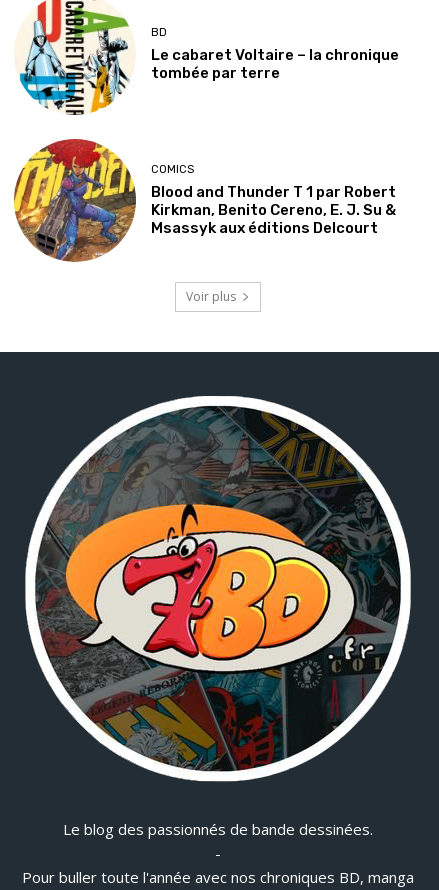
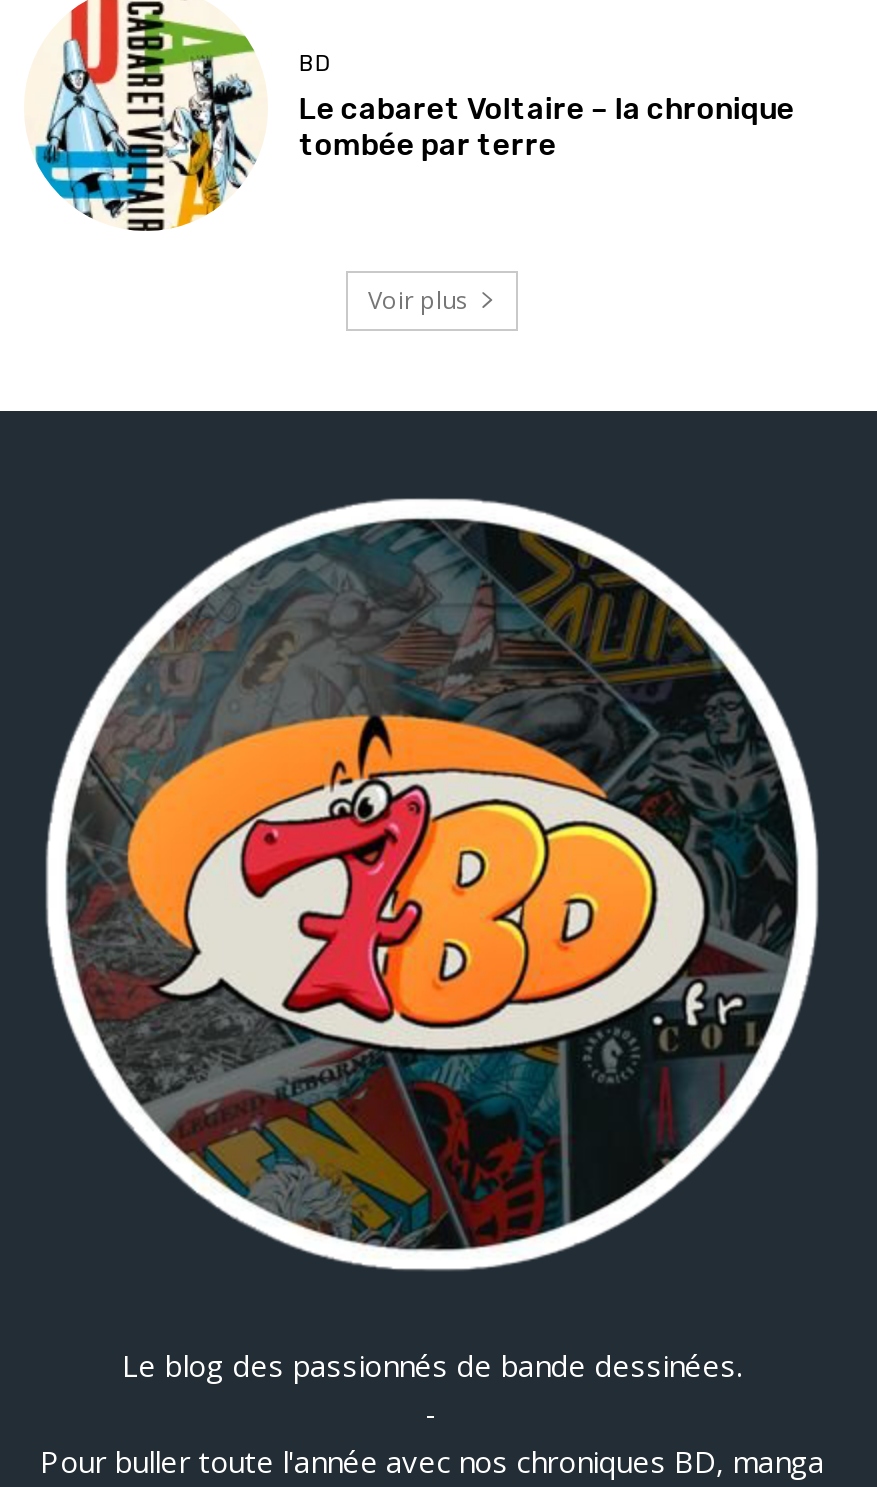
- [image]
- COMICS
- Blood and Thunder T 1 par Robert
- Kirkman, Benito Cereno, E. J. Su &
- Msassyk aux éditions Delcourt
